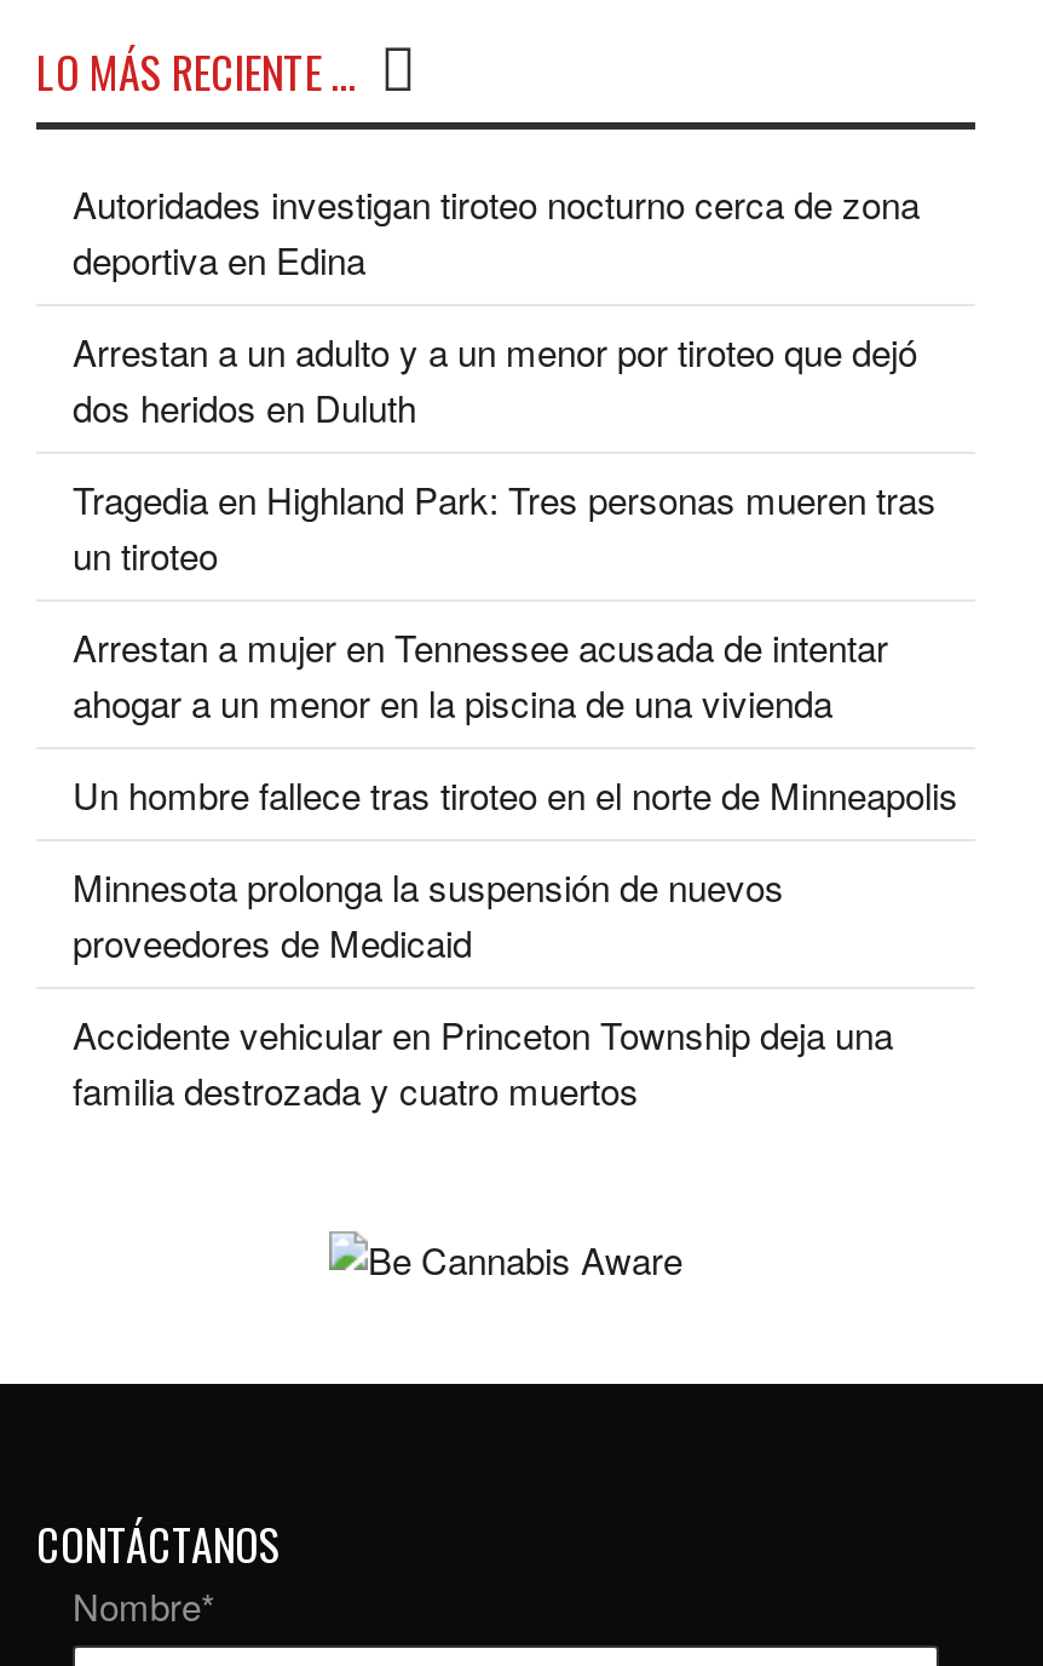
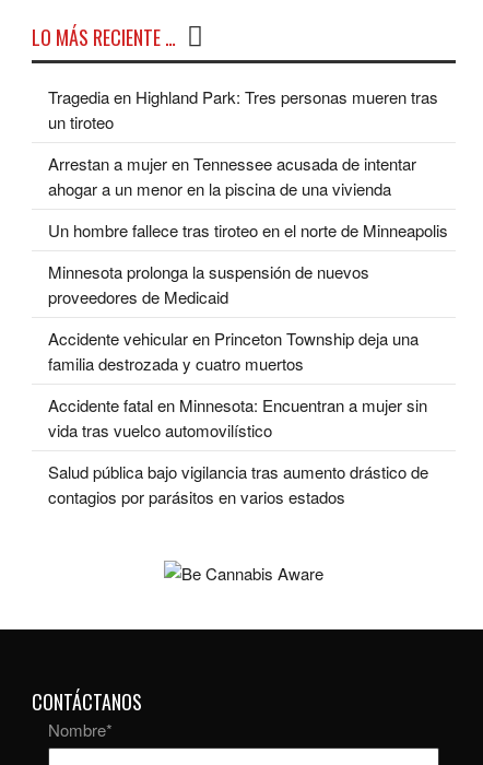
- Autoridades investigan tiroteo nocturno cerca de zona
- deportiva en Edina
- Arrestan a un adulto y a un menor por tiroteo que dejó
- dos heridos en Duluth

moved up: Tragedia en Highland Park: Tres personas mueren tras | un tiroteo | Arrestan a mujer en Tennessee acusada de intentar | ... | Accidente vehicular en Princeton Township deja una | familia destrozada y cuatro muertos

+ Accidente fatal en Minnesota: Encuentran a mujer sin
+ vida tras vuelco automovilístico
+ Salud pública bajo vigilancia tras aumento drástico de
+ contagios por parásitos en varios estados
